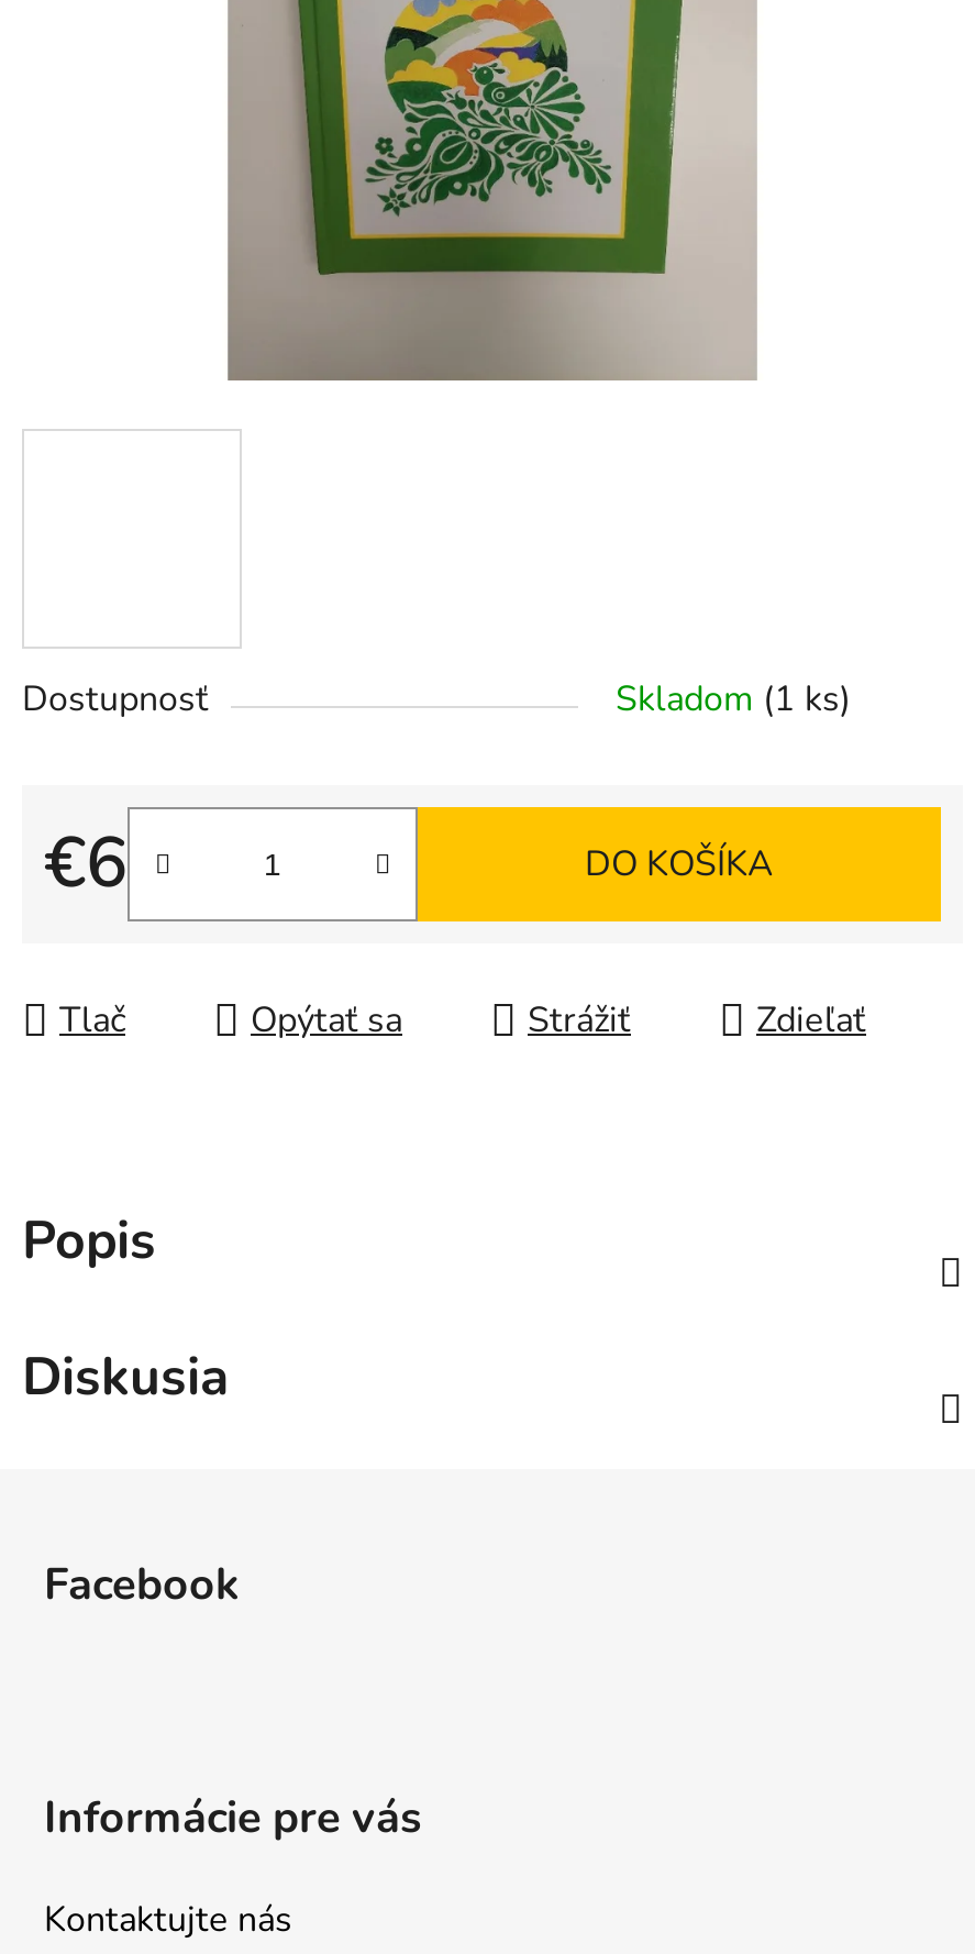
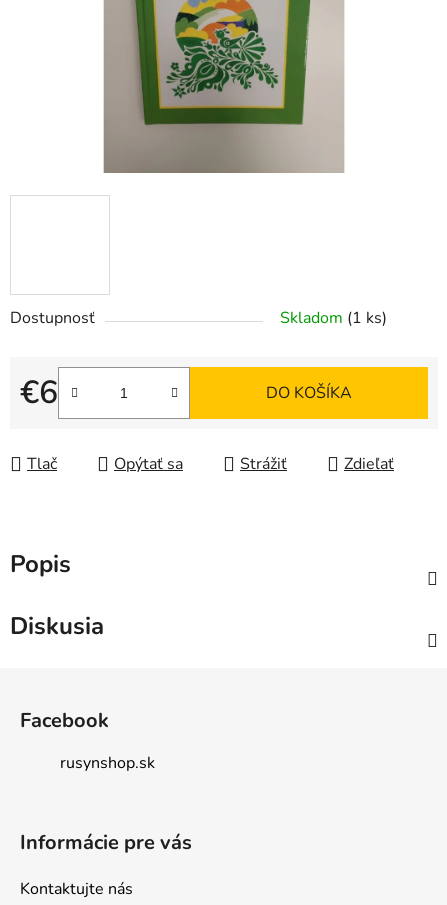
+ rusynshop.sk
